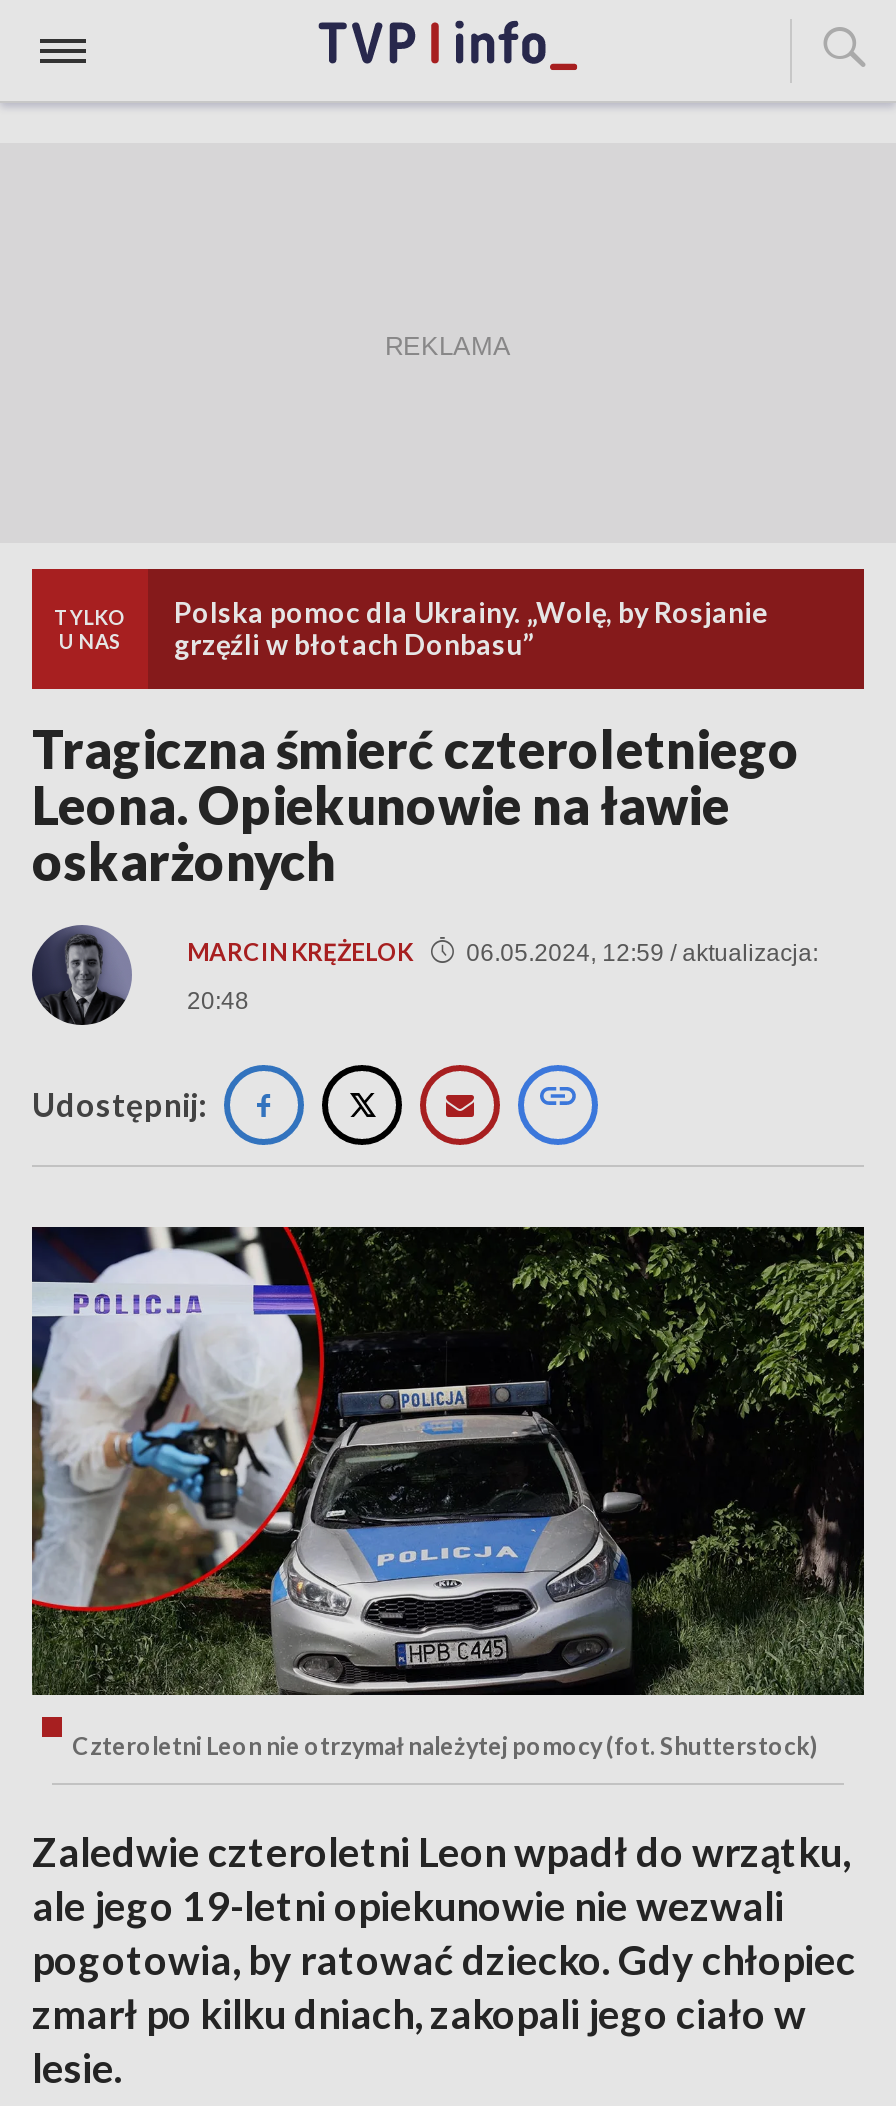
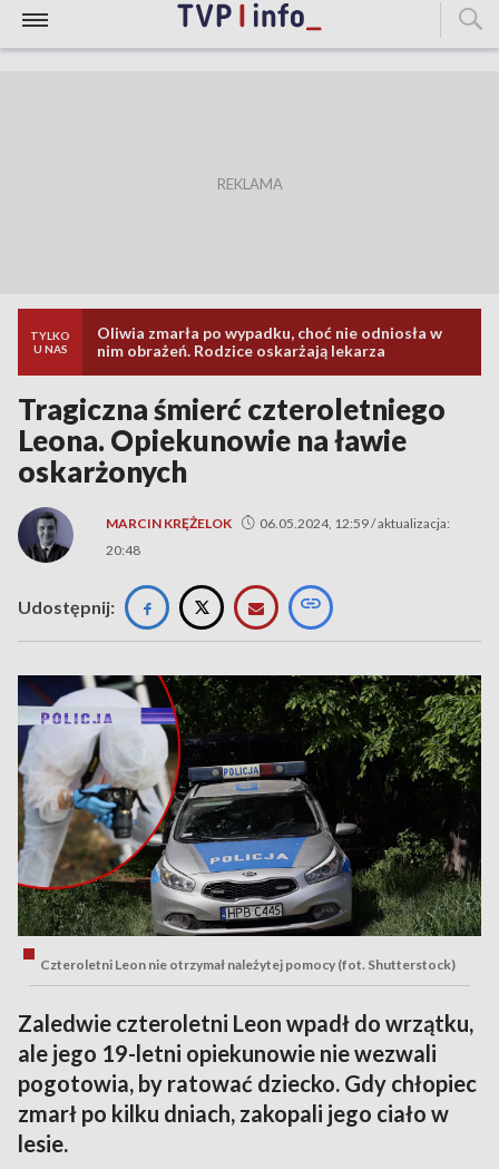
- Polska pomoc dla Ukrainy. „Wolę, by Rosjanie
- grzęźli w błotach Donbasu”
+ Oliwia zmarła po wypadku, choć nie odniosła w
+ nim obrażeń. Rodzice oskarżają lekarza
